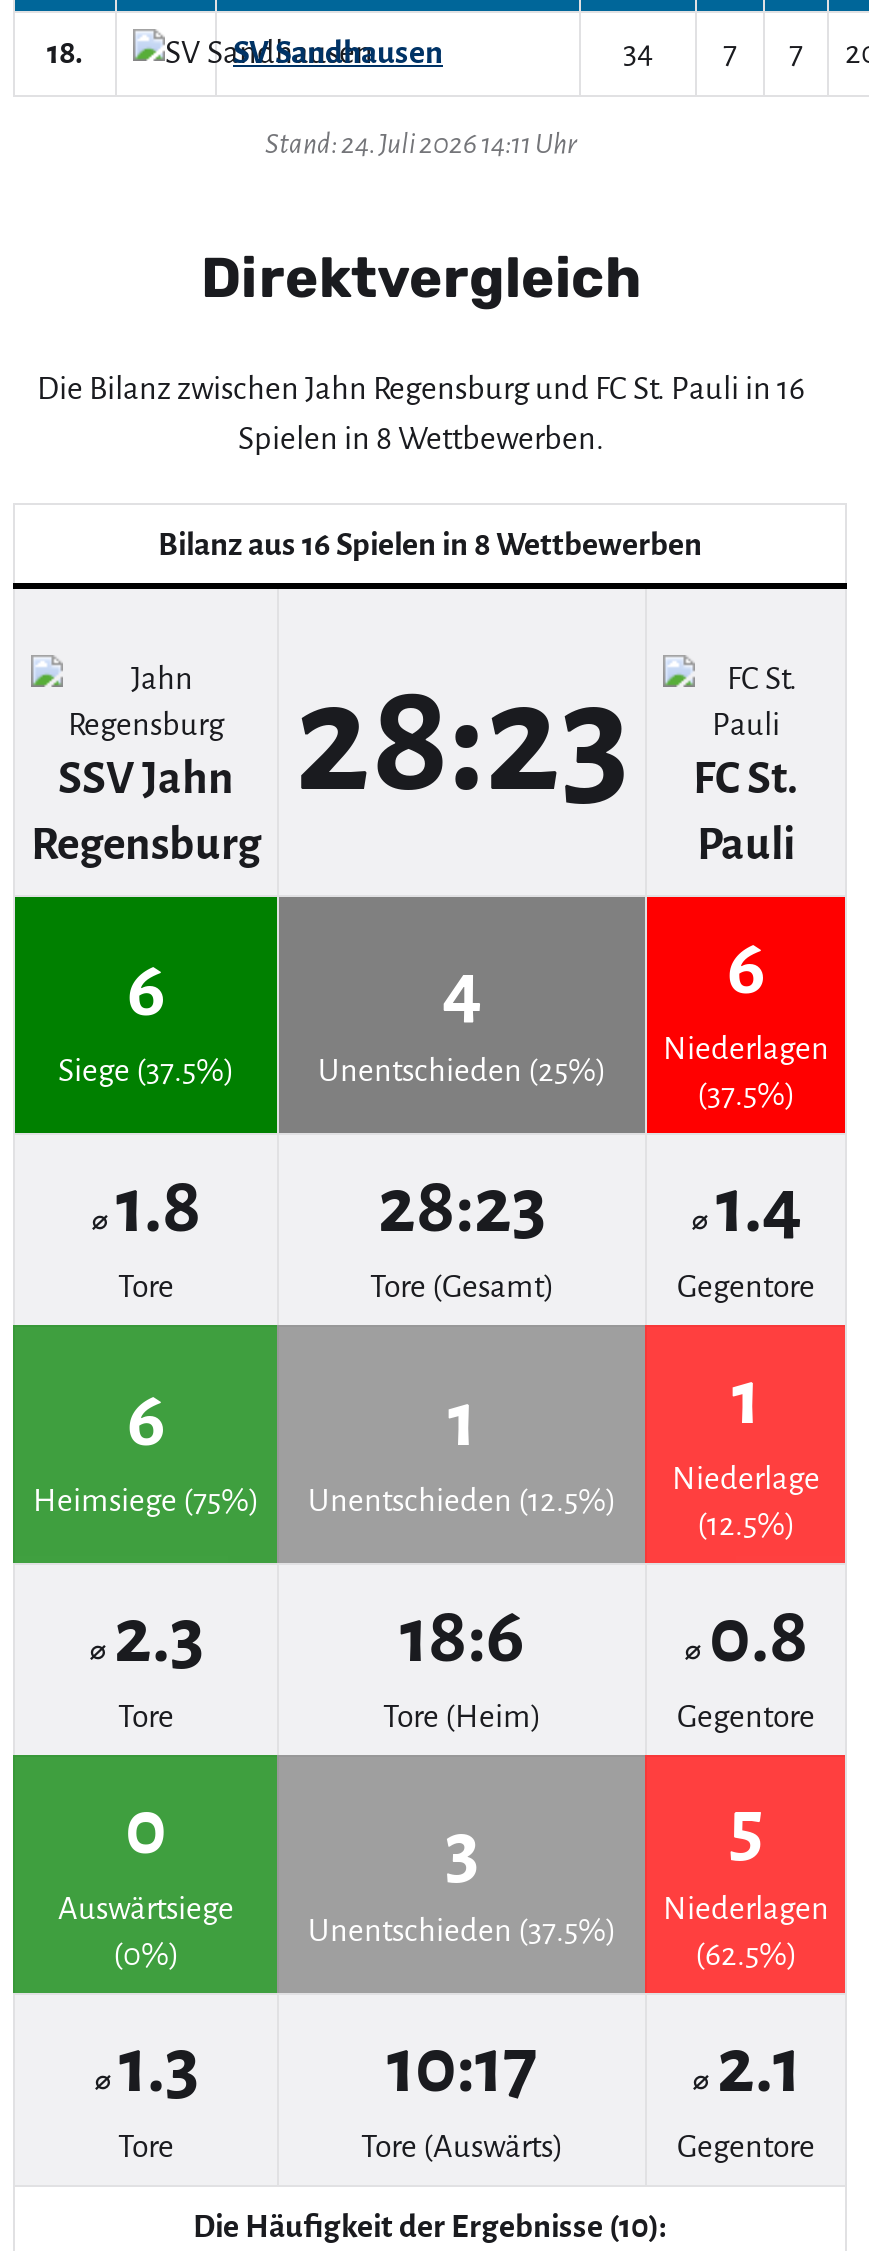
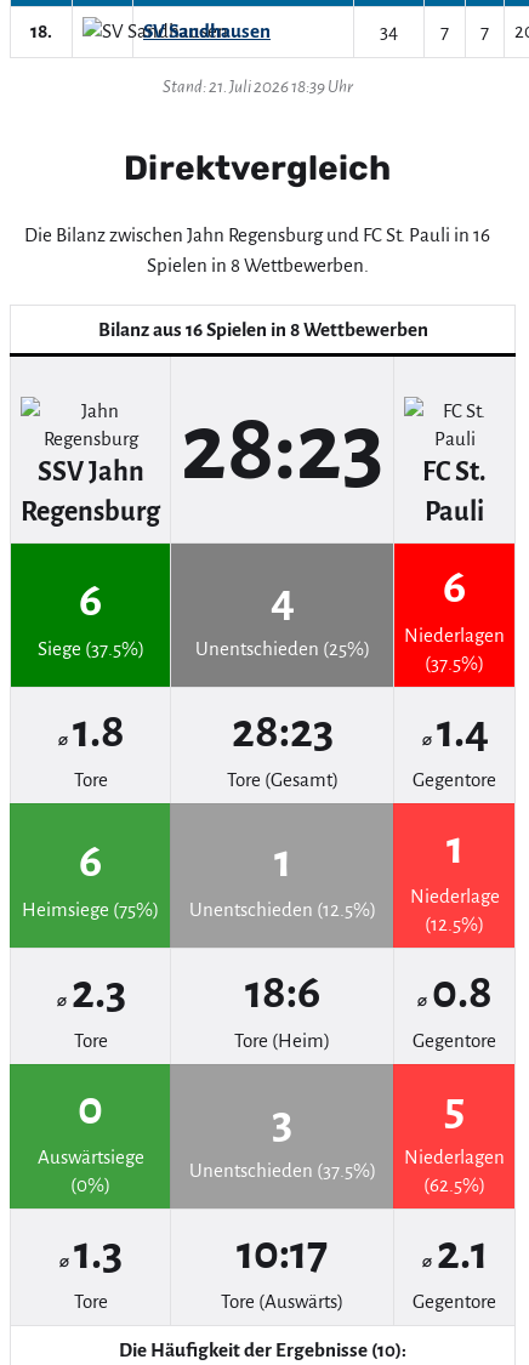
- Stand: 24. Juli 2026 14:11 Uhr
+ Stand: 21. Juli 2026 18:39 Uhr
